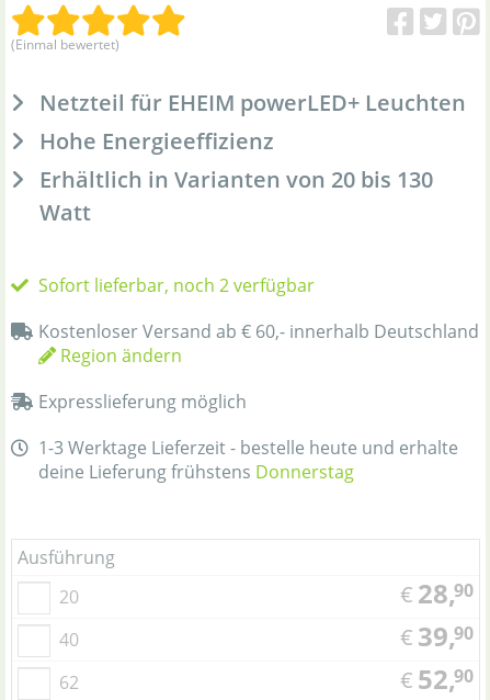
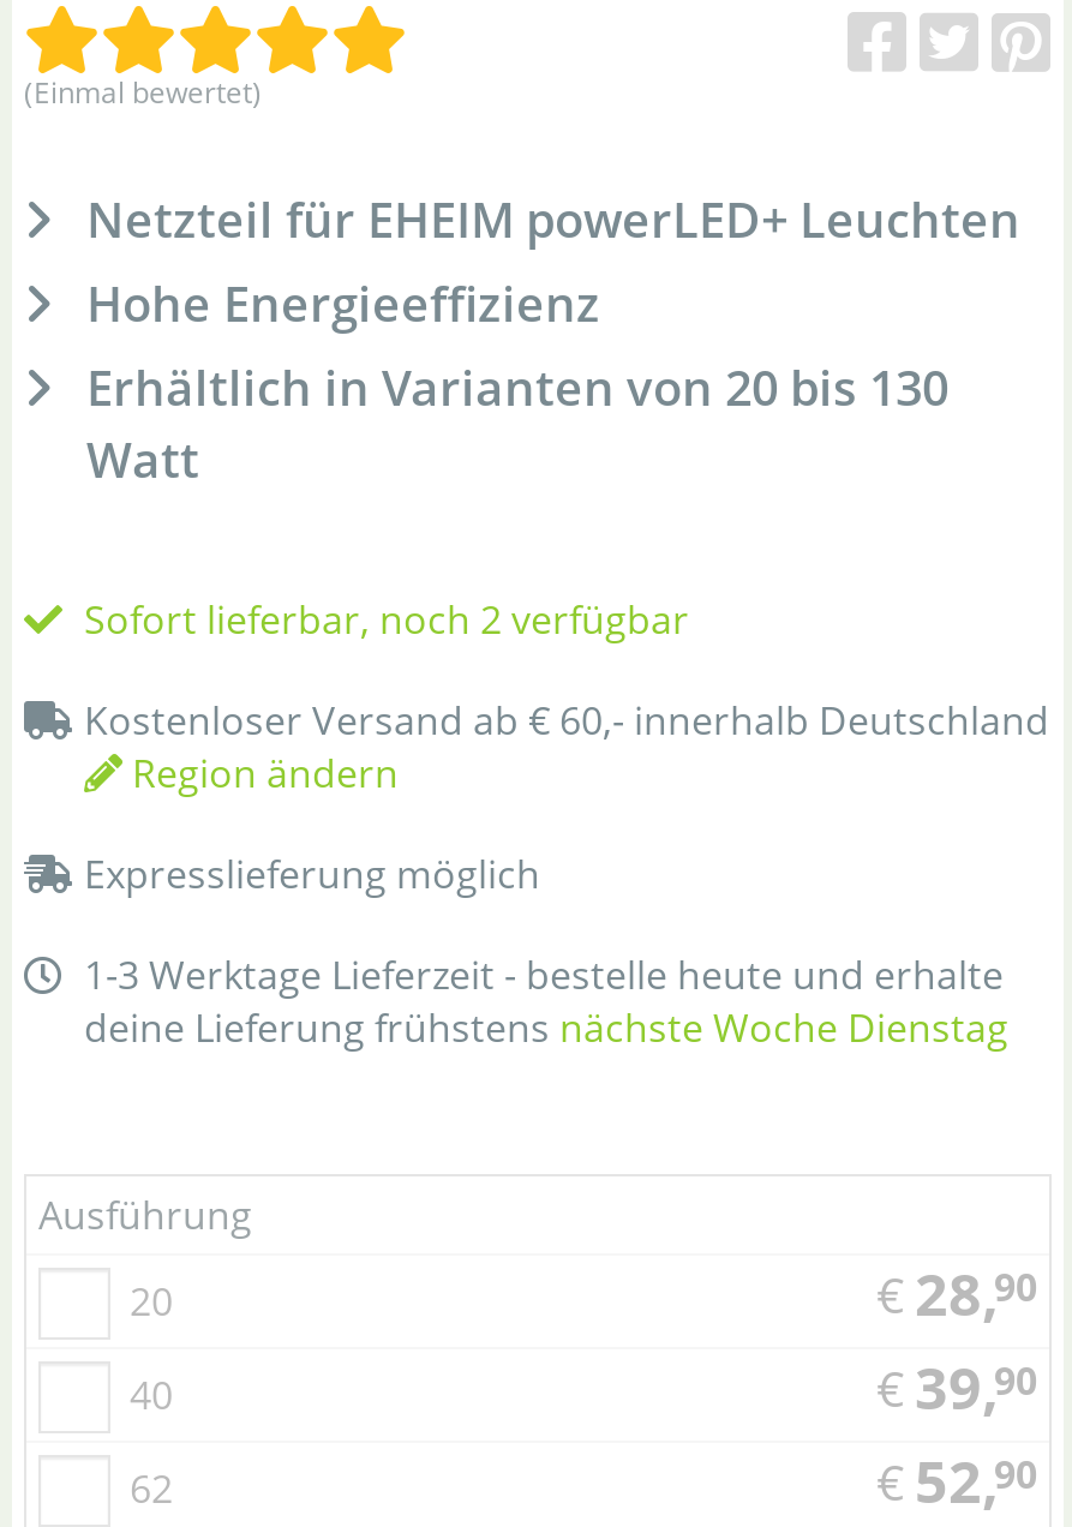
- deine Lieferung frühstens Donnerstag
+ deine Lieferung frühstens nächste Woche Dienstag
